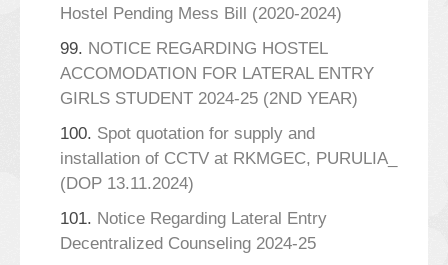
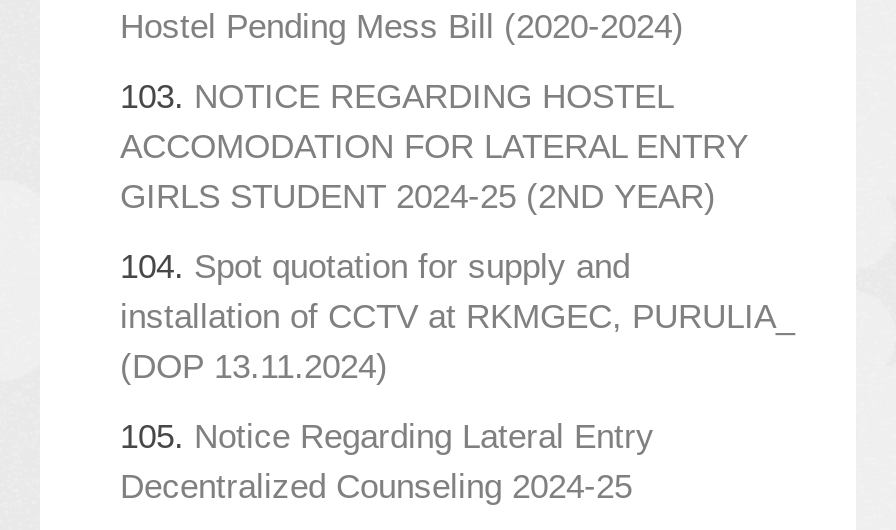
- 99. NOTICE REGARDING HOSTEL
+ 103. NOTICE REGARDING HOSTEL

- 100. Spot quotation for supply and
+ 104. Spot quotation for supply and

- 101. Notice Regarding Lateral Entry
+ 105. Notice Regarding Lateral Entry
